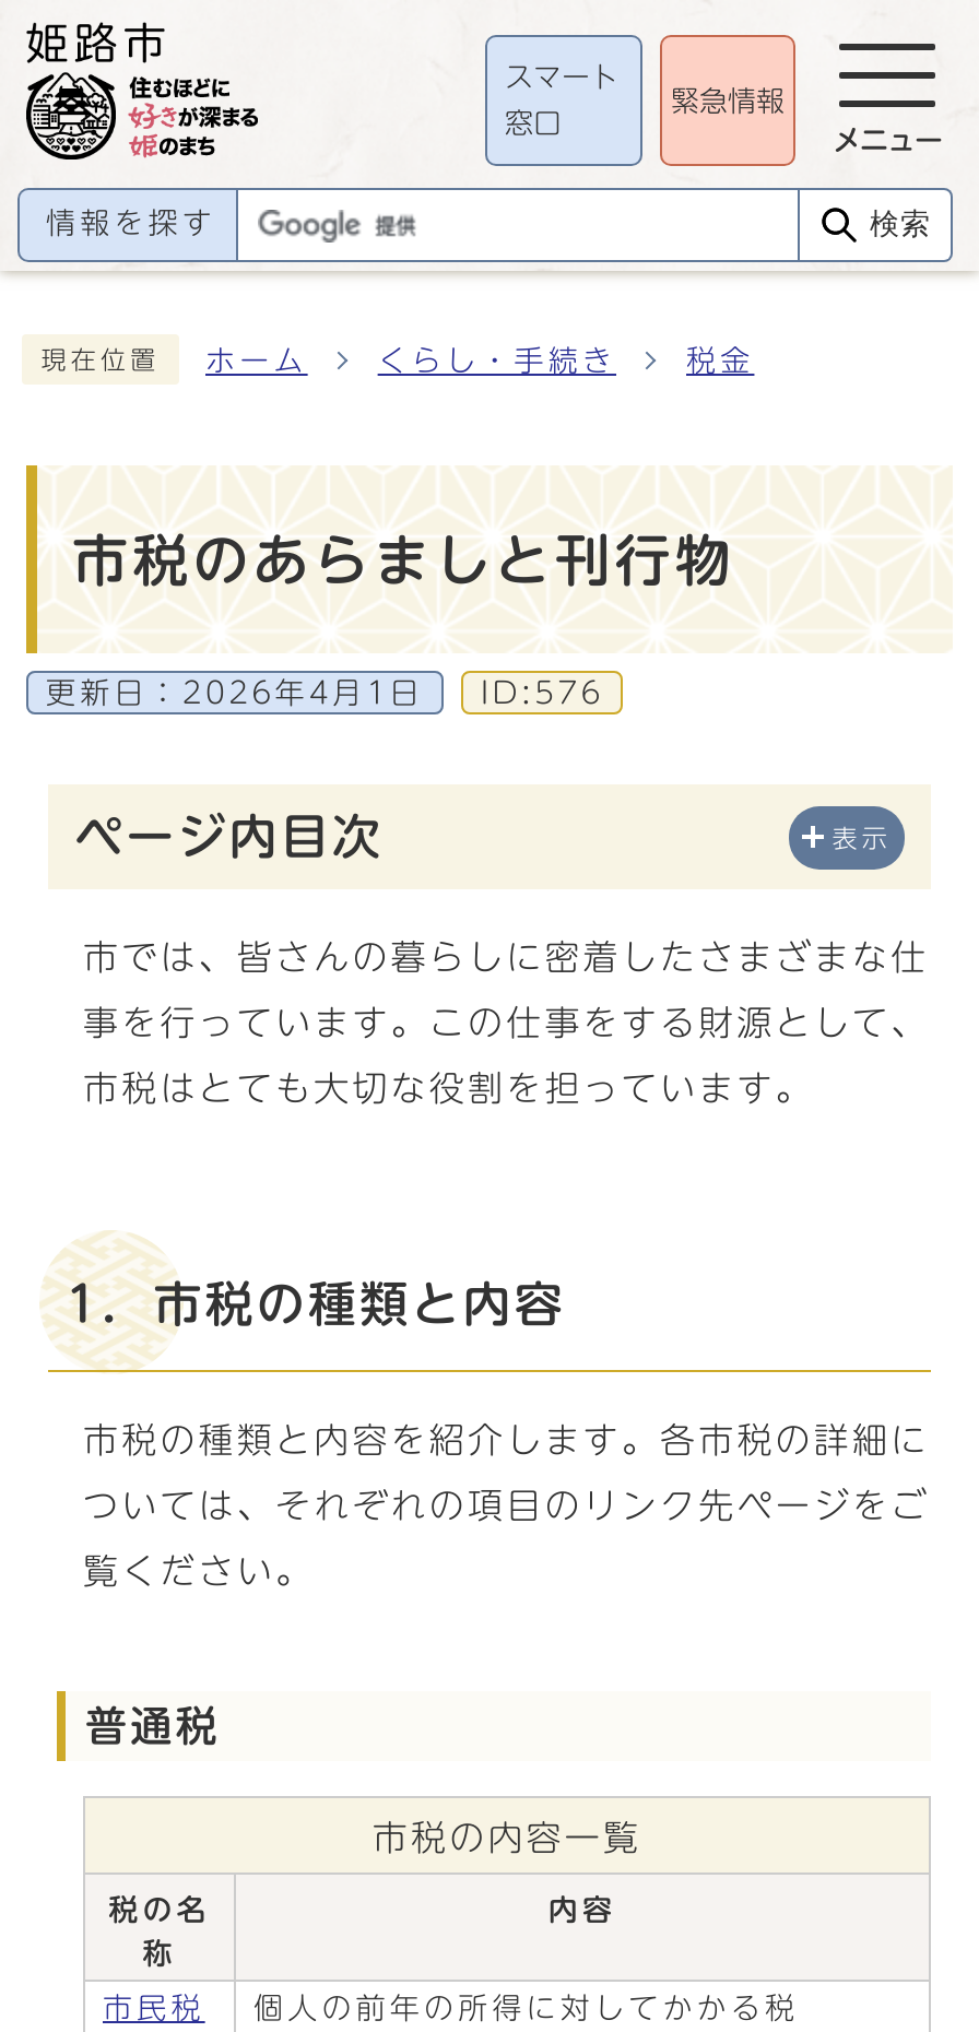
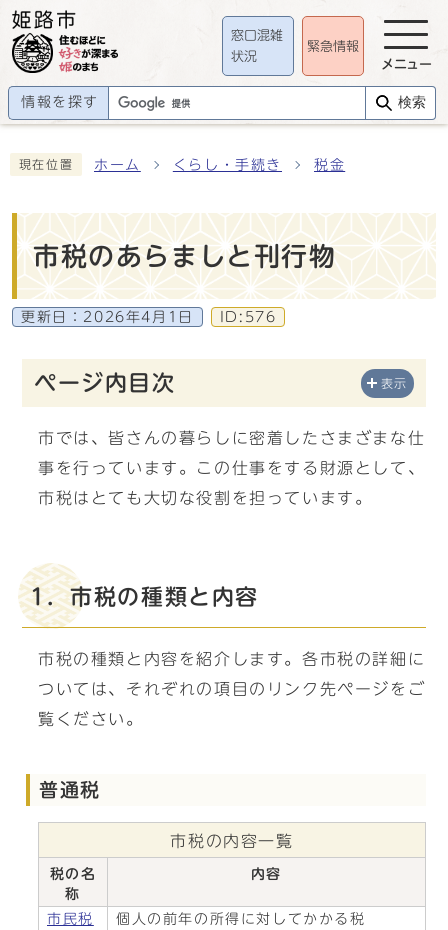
- スマート
+ 窓口混雑

- 窓口
+ 状況
